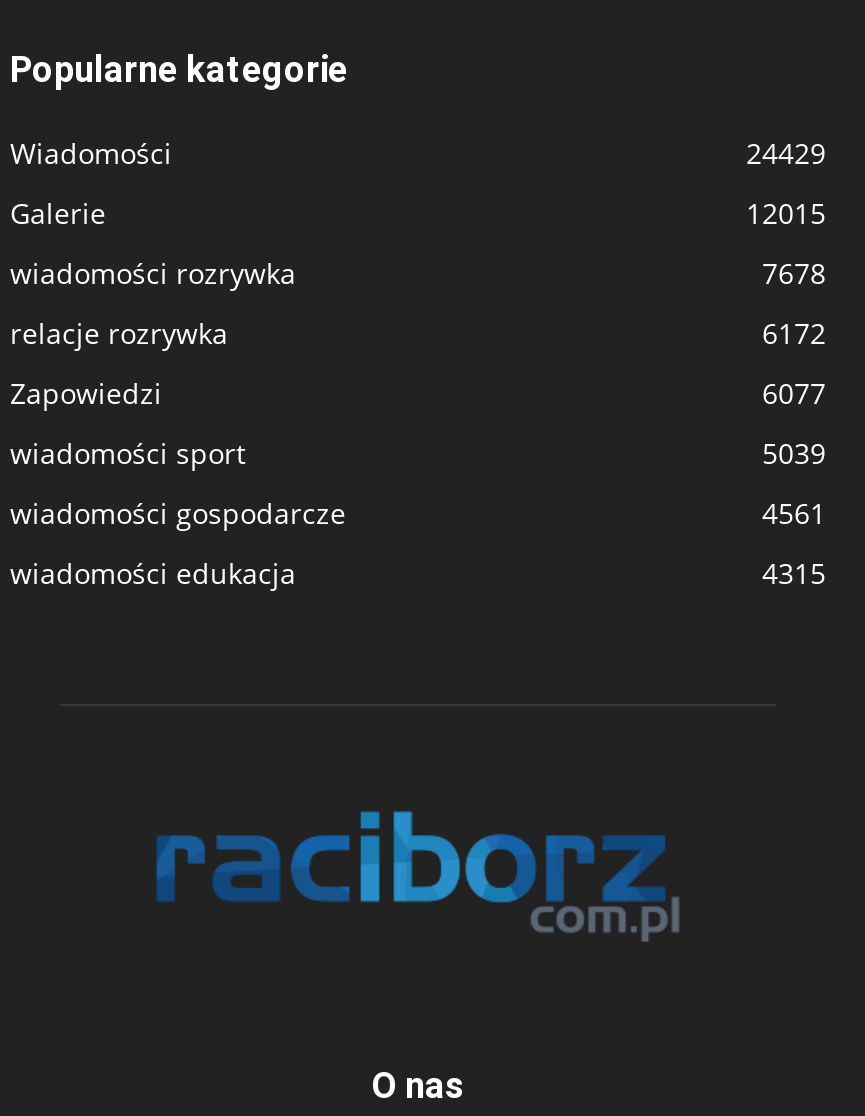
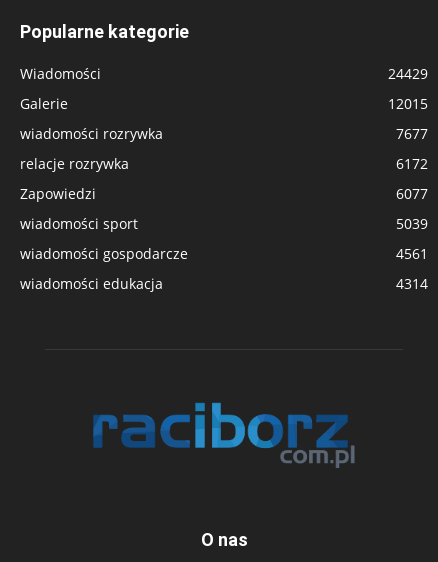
- 7678
+ 7677

- 4315
+ 4314
